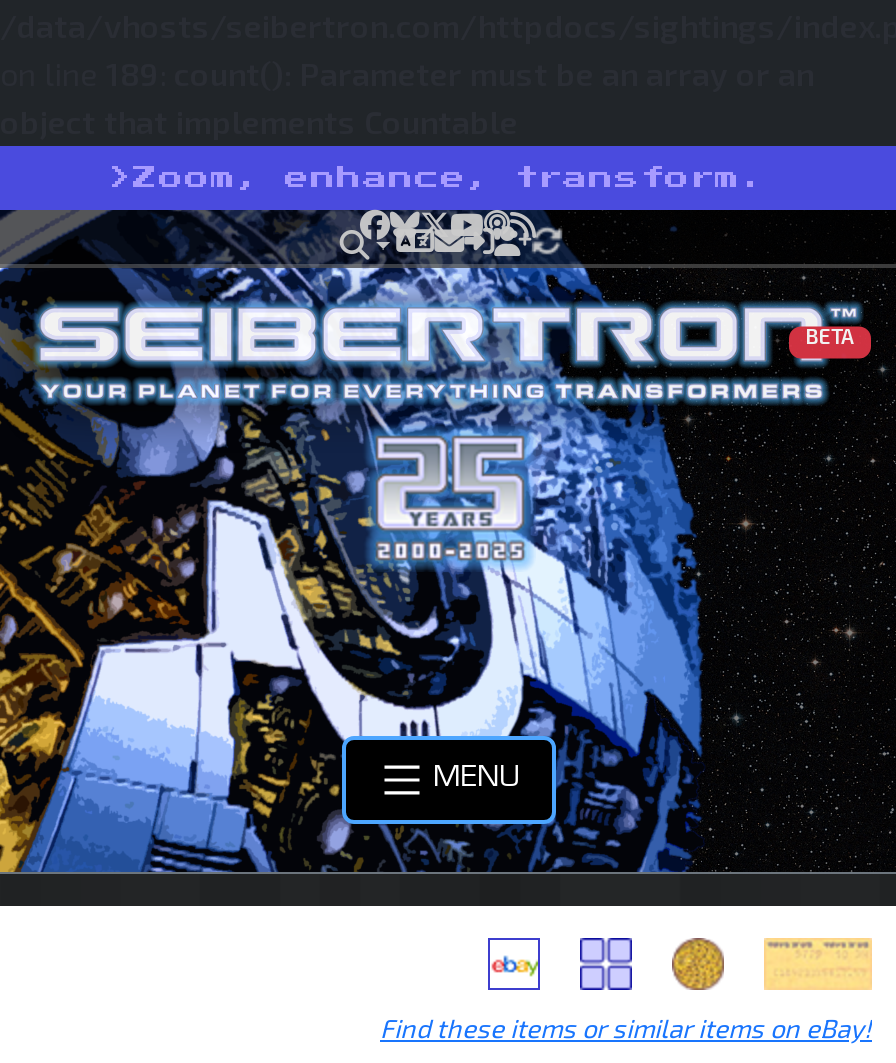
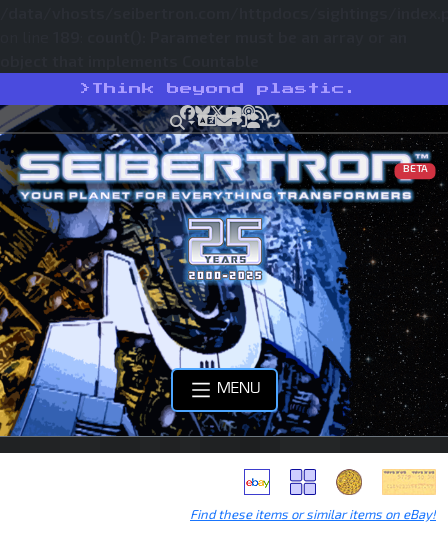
- > Zoom, enhance, transform.
+ > Think beyond plastic.
